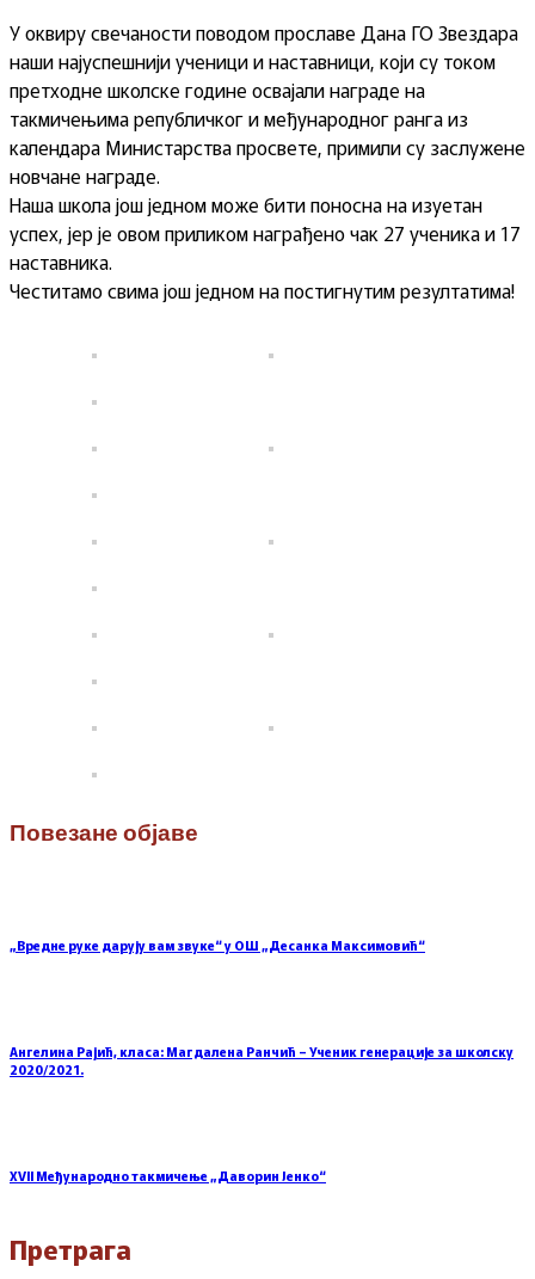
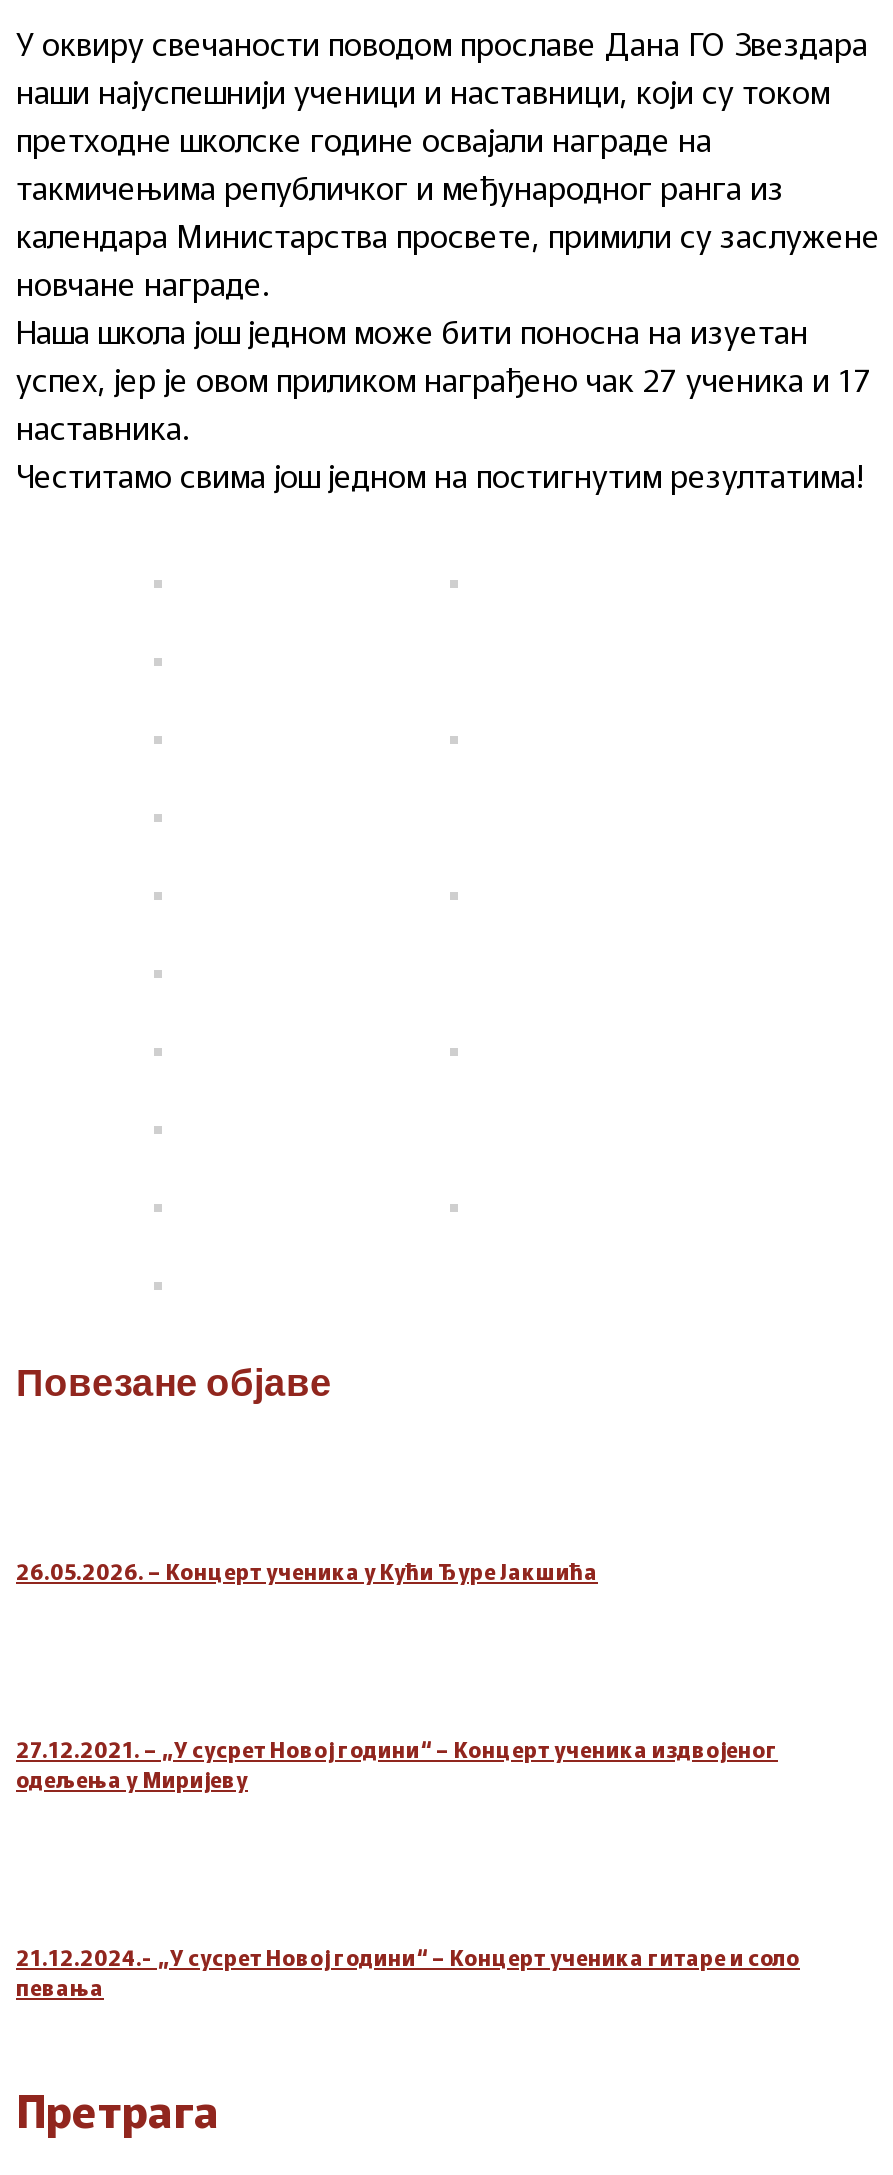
- „Вредне руке дарују вам звуке“ у ОШ „Десанка Максимовић“
+ 26.05.2026. – Концерт ученика у Кући Ђуре Јакшића

- Ангелина Рајић, класа: Магдалена Ранчић – Ученик генерације за школску
- 2020/2021.
+ 27.12.2021. – „У сусрет Новој години“ – Концерт ученика издвојеног
+ одељења у Миријеву

- XVII Међународно такмичење „Даворин Јенко“
+ 21.12.2024.- „У сусрет Новој години“ – Концерт ученика гитаре и соло
+ певања
